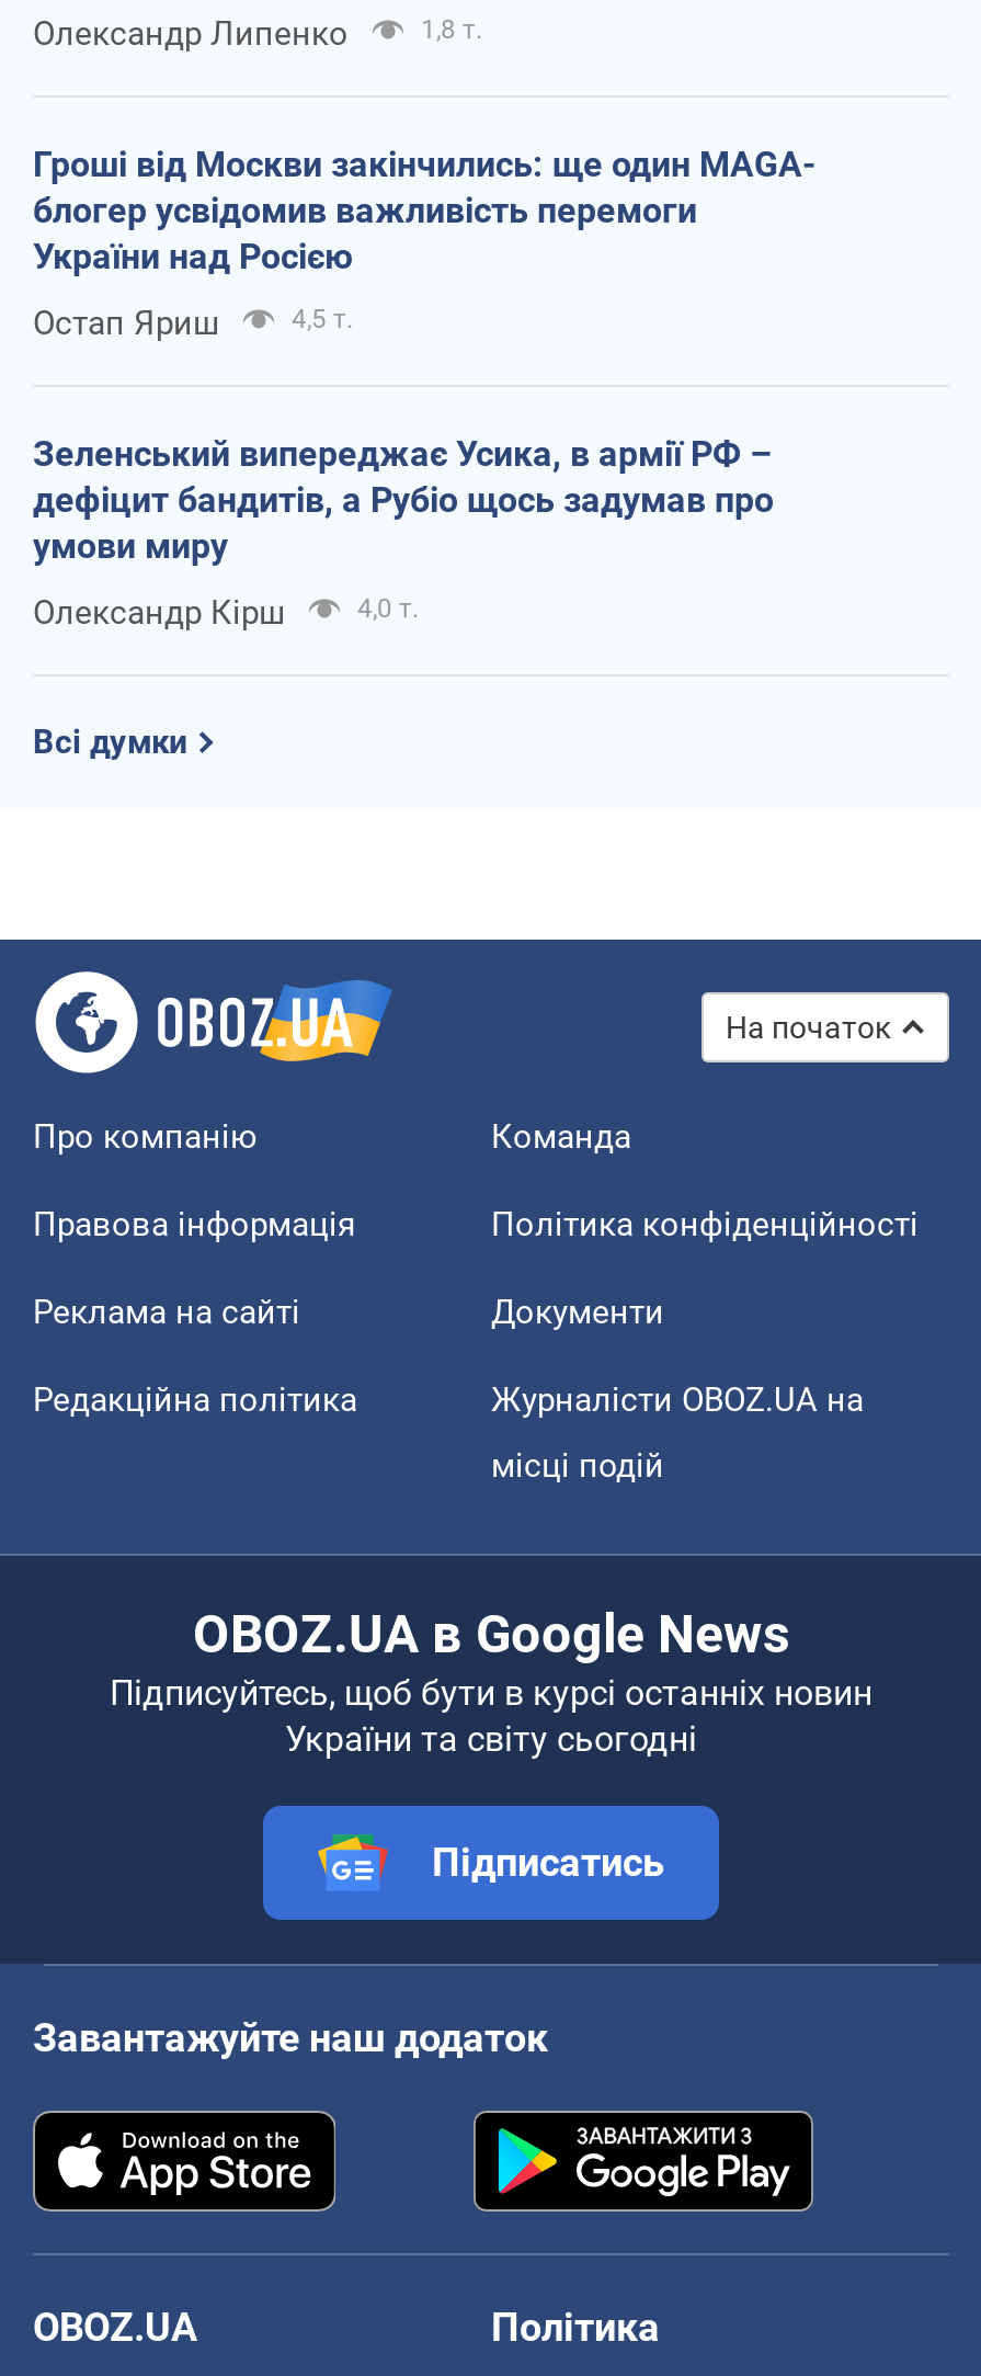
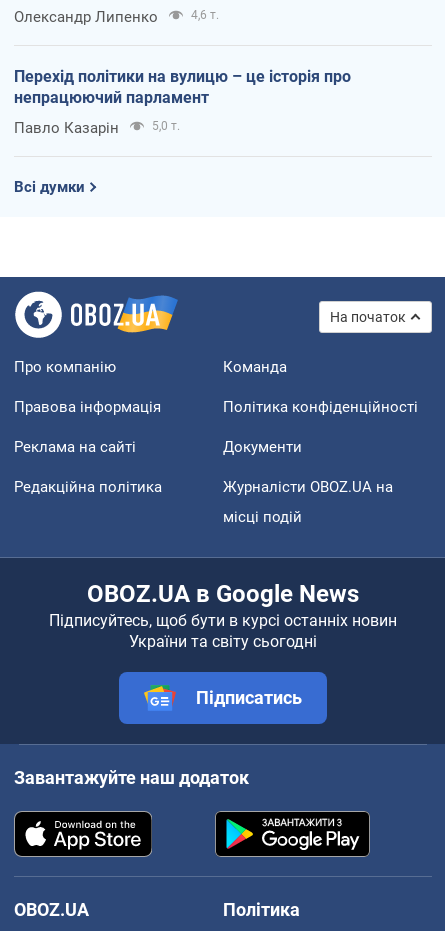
- 1,8 т.
- Гроші від Москви закінчились: ще один MAGA-
- блогер усвідомив важливість перемоги
- України над Росією
- Остап Яриш
- 4,5 т.
- Зеленський випереджає Усика, в армії РФ –
- дефіцит бандитів, а Рубіо щось задумав про
- умови миру
- Олександр Кірш
- 4,0 т.
+ 4,6 т.
+ Перехід політики на вулицю – це історія про
+ непрацюючий парламент
+ Павло Казарін
+ 5,0 т.
